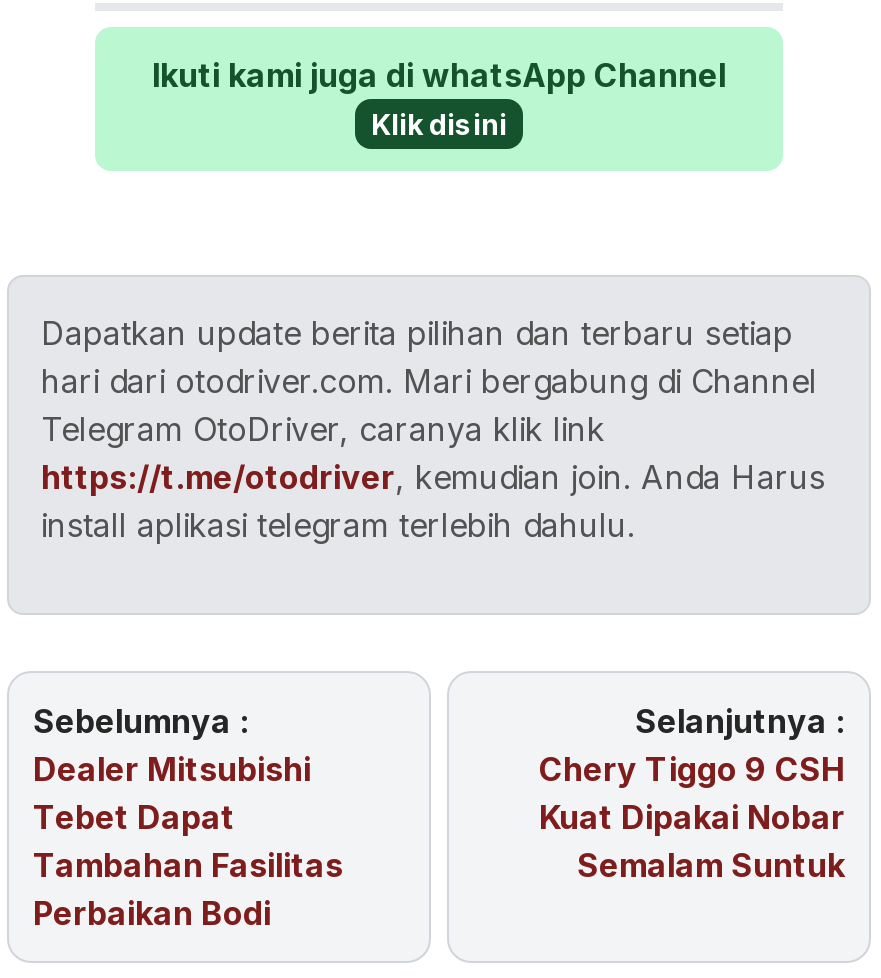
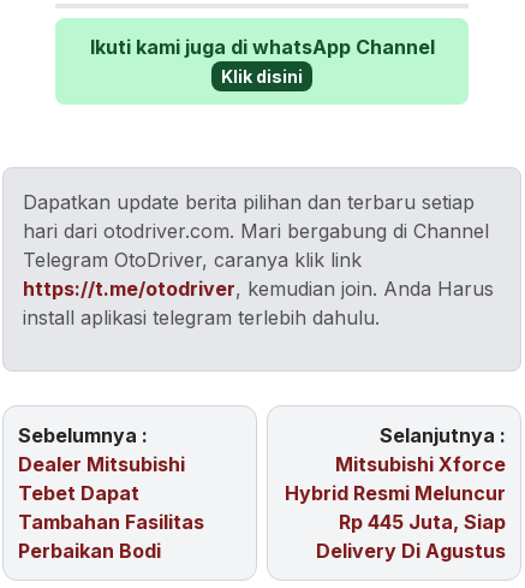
- Chery Tiggo 9 CSH
- Kuat Dipakai Nobar
- Semalam Suntuk
+ Mitsubishi Xforce
+ Hybrid Resmi Meluncur
+ Rp 445 Juta, Siap
+ Delivery Di Agustus
